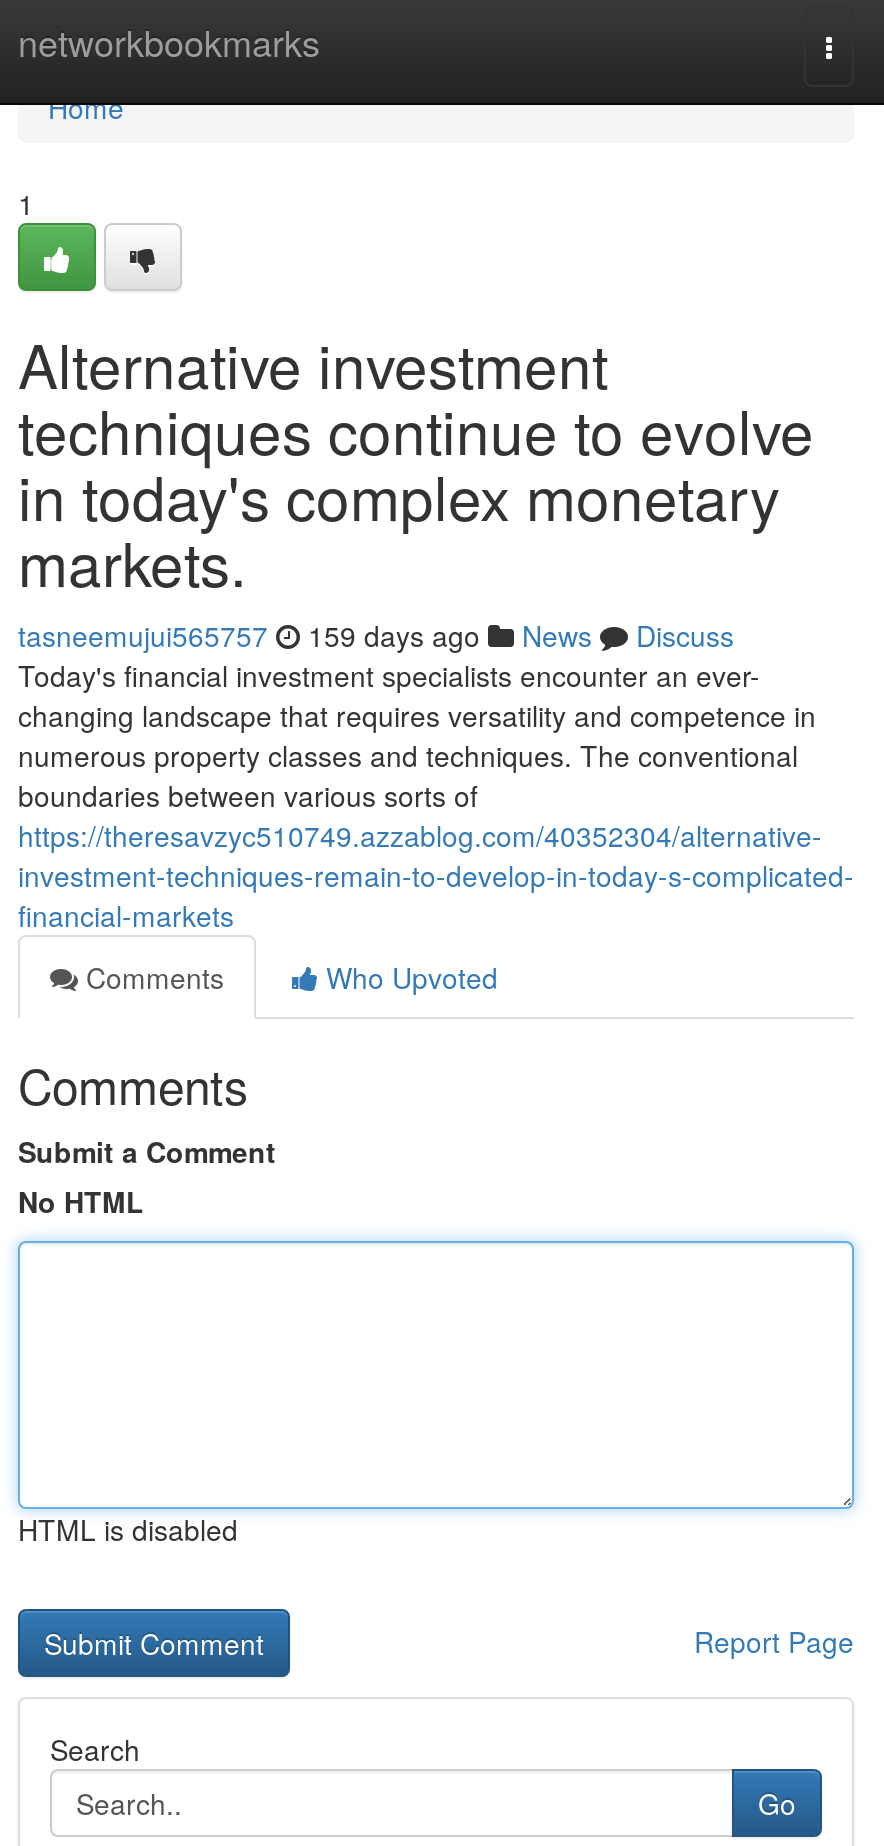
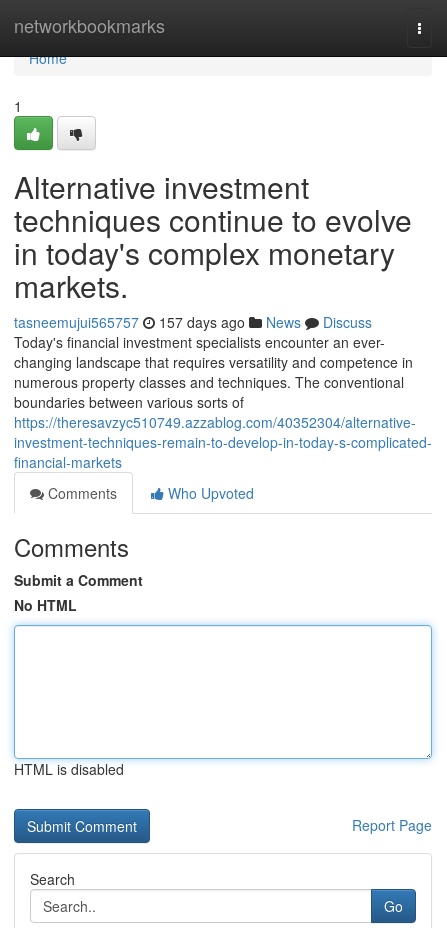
- tasneemujui565757 159 days ago News Discuss
+ tasneemujui565757 157 days ago News Discuss
